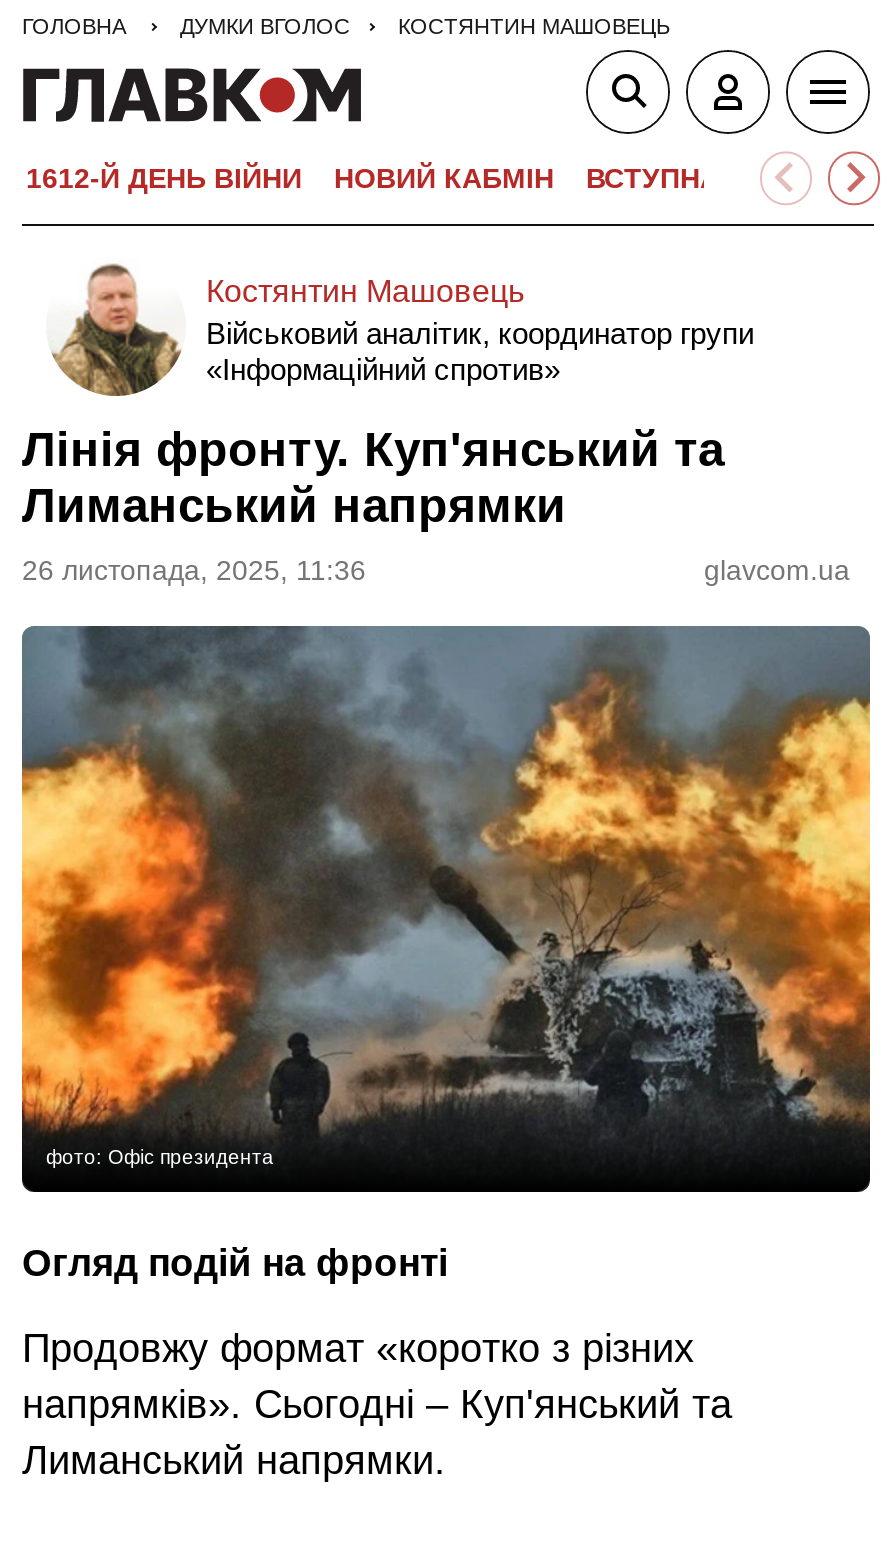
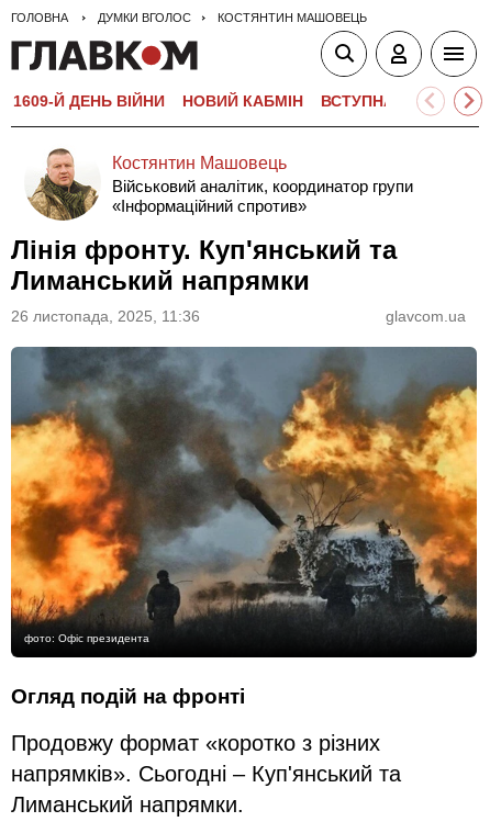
- 1612-Й ДЕНЬ ВІЙНИ
+ 1609-Й ДЕНЬ ВІЙНИ
